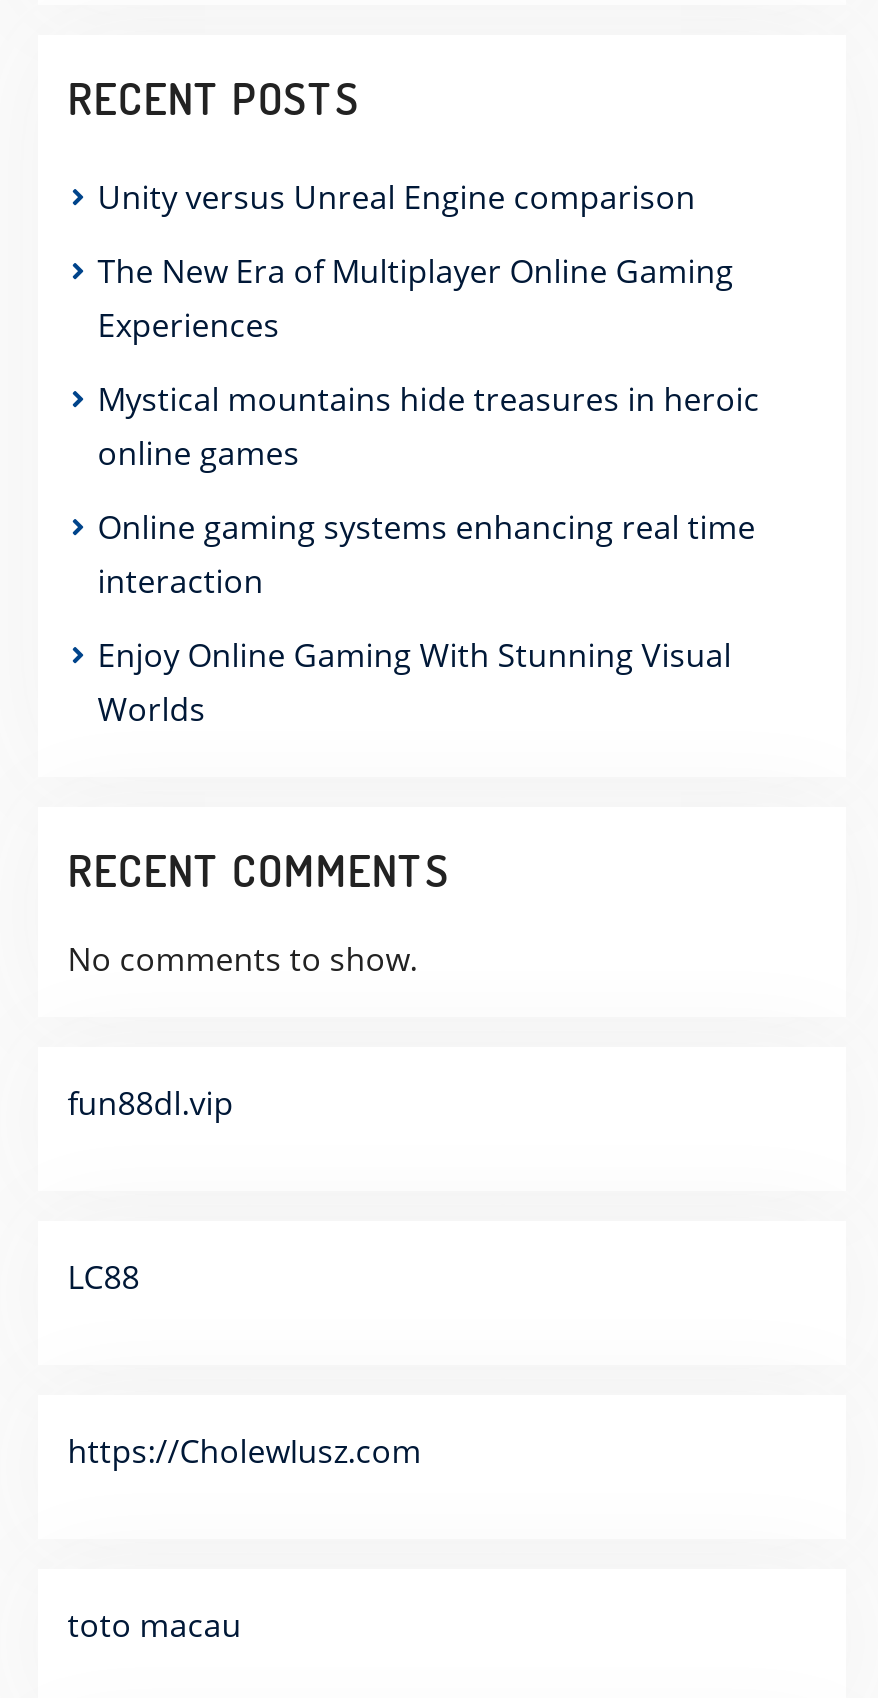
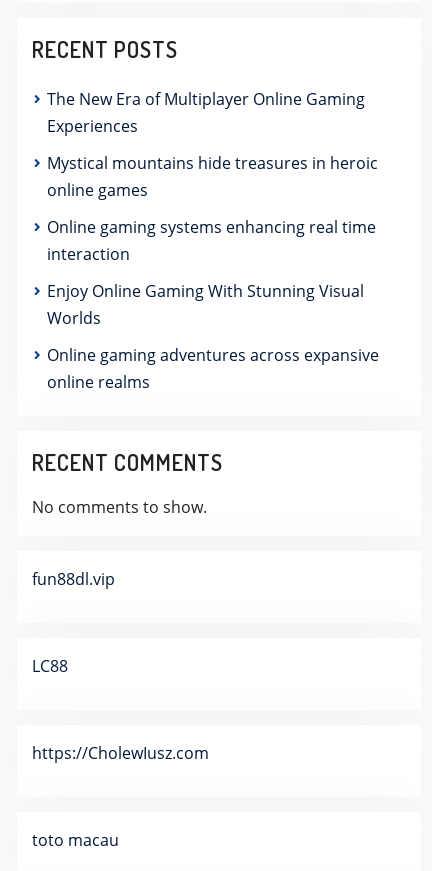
- Unity versus Unreal Engine comparison

moved up: The New Era of Multiplayer Online Gaming | Experiences | Mystical mountains hide treasures in heroic | online games | Online gaming systems enhancing real time | interaction | Enjoy Online Gaming With Stunning Visual | Worlds

+ Online gaming adventures across expansive
+ online realms
